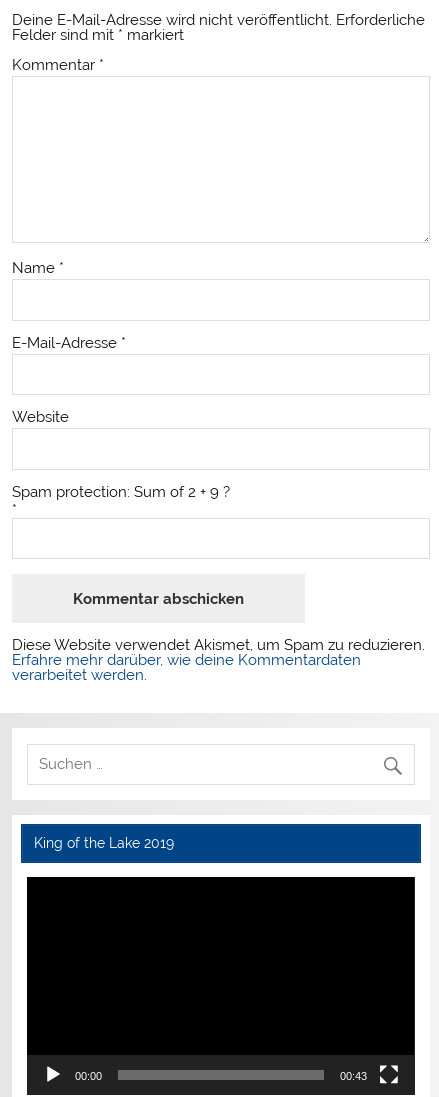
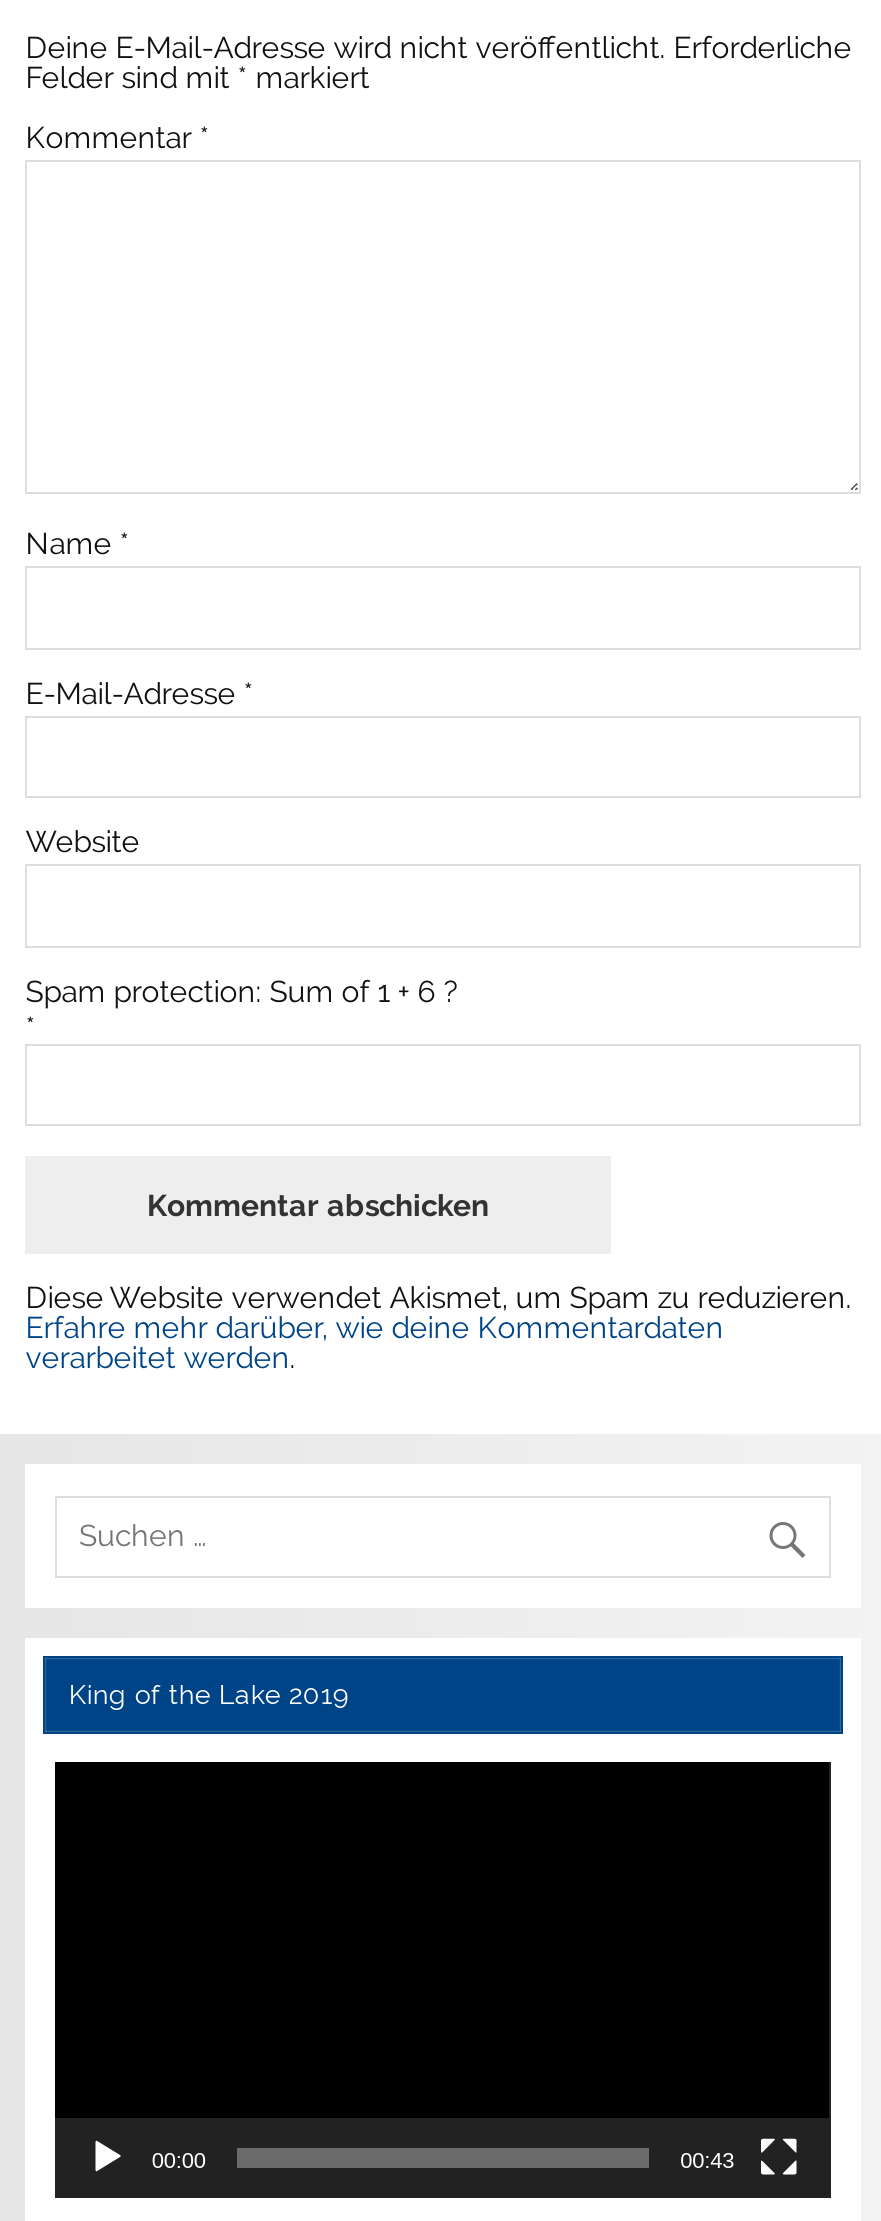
- Spam protection: Sum of 2 + 9 ?
+ Spam protection: Sum of 1 + 6 ?
